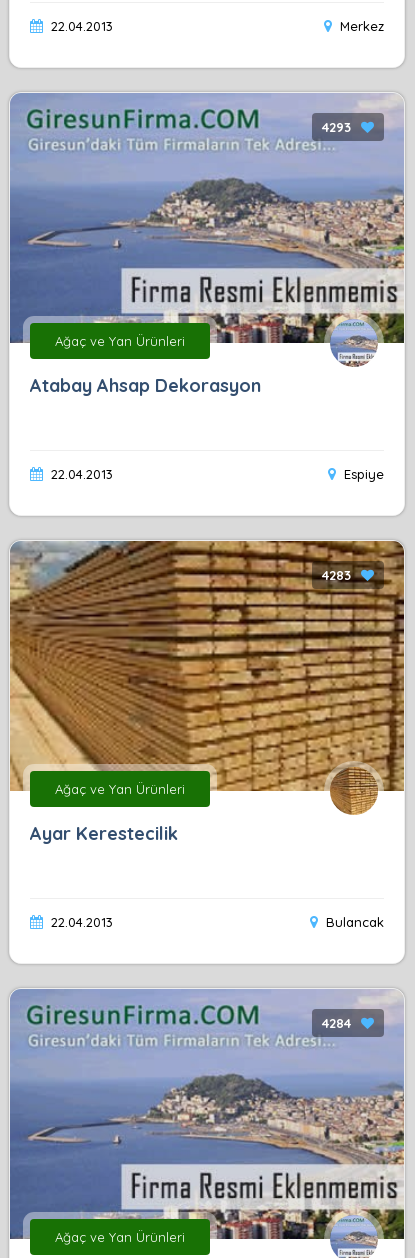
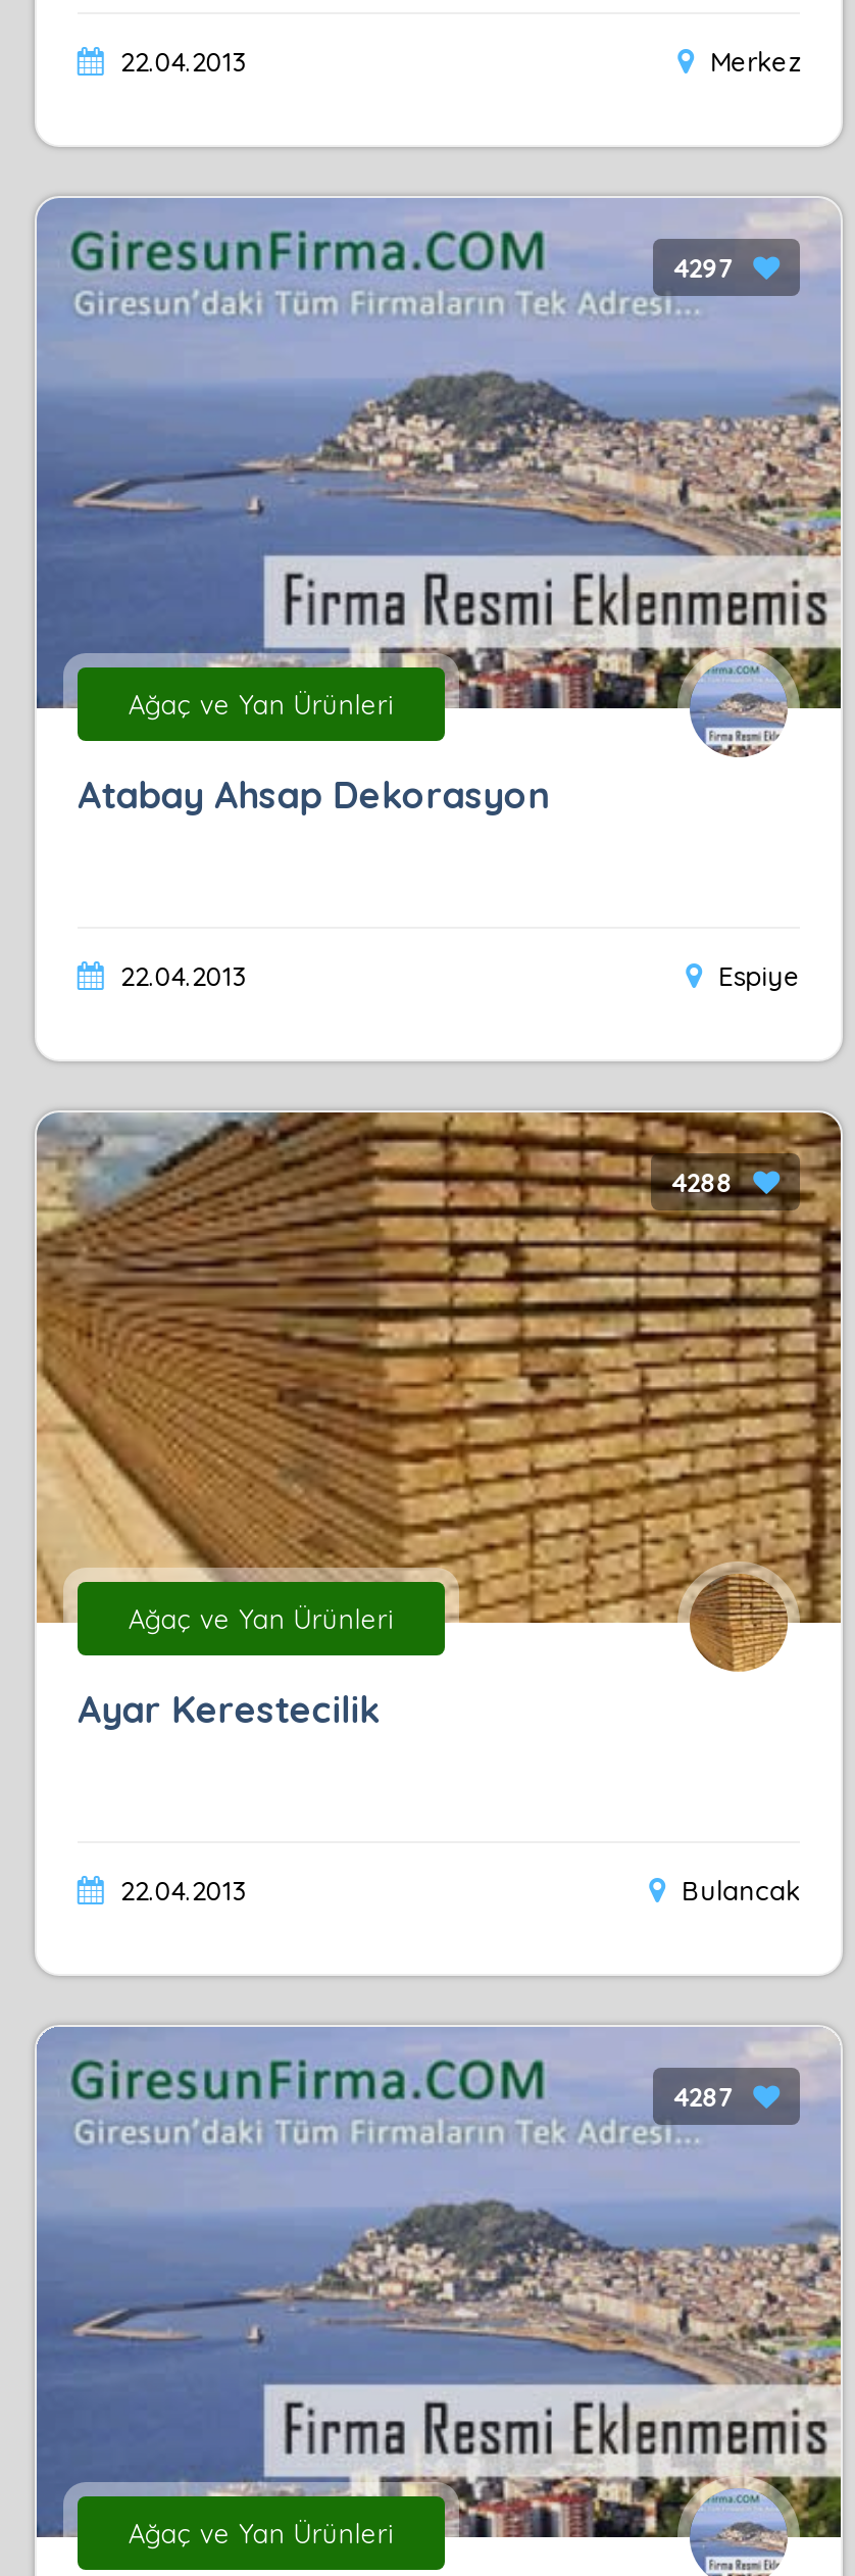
- 4293
+ 4297

- 4283
+ 4288

- 4284
+ 4287
